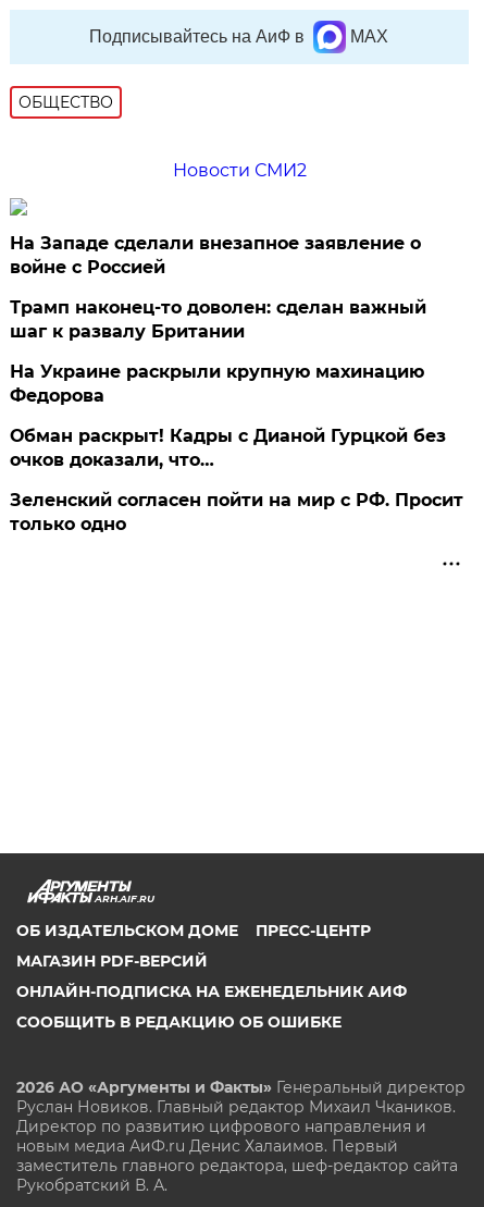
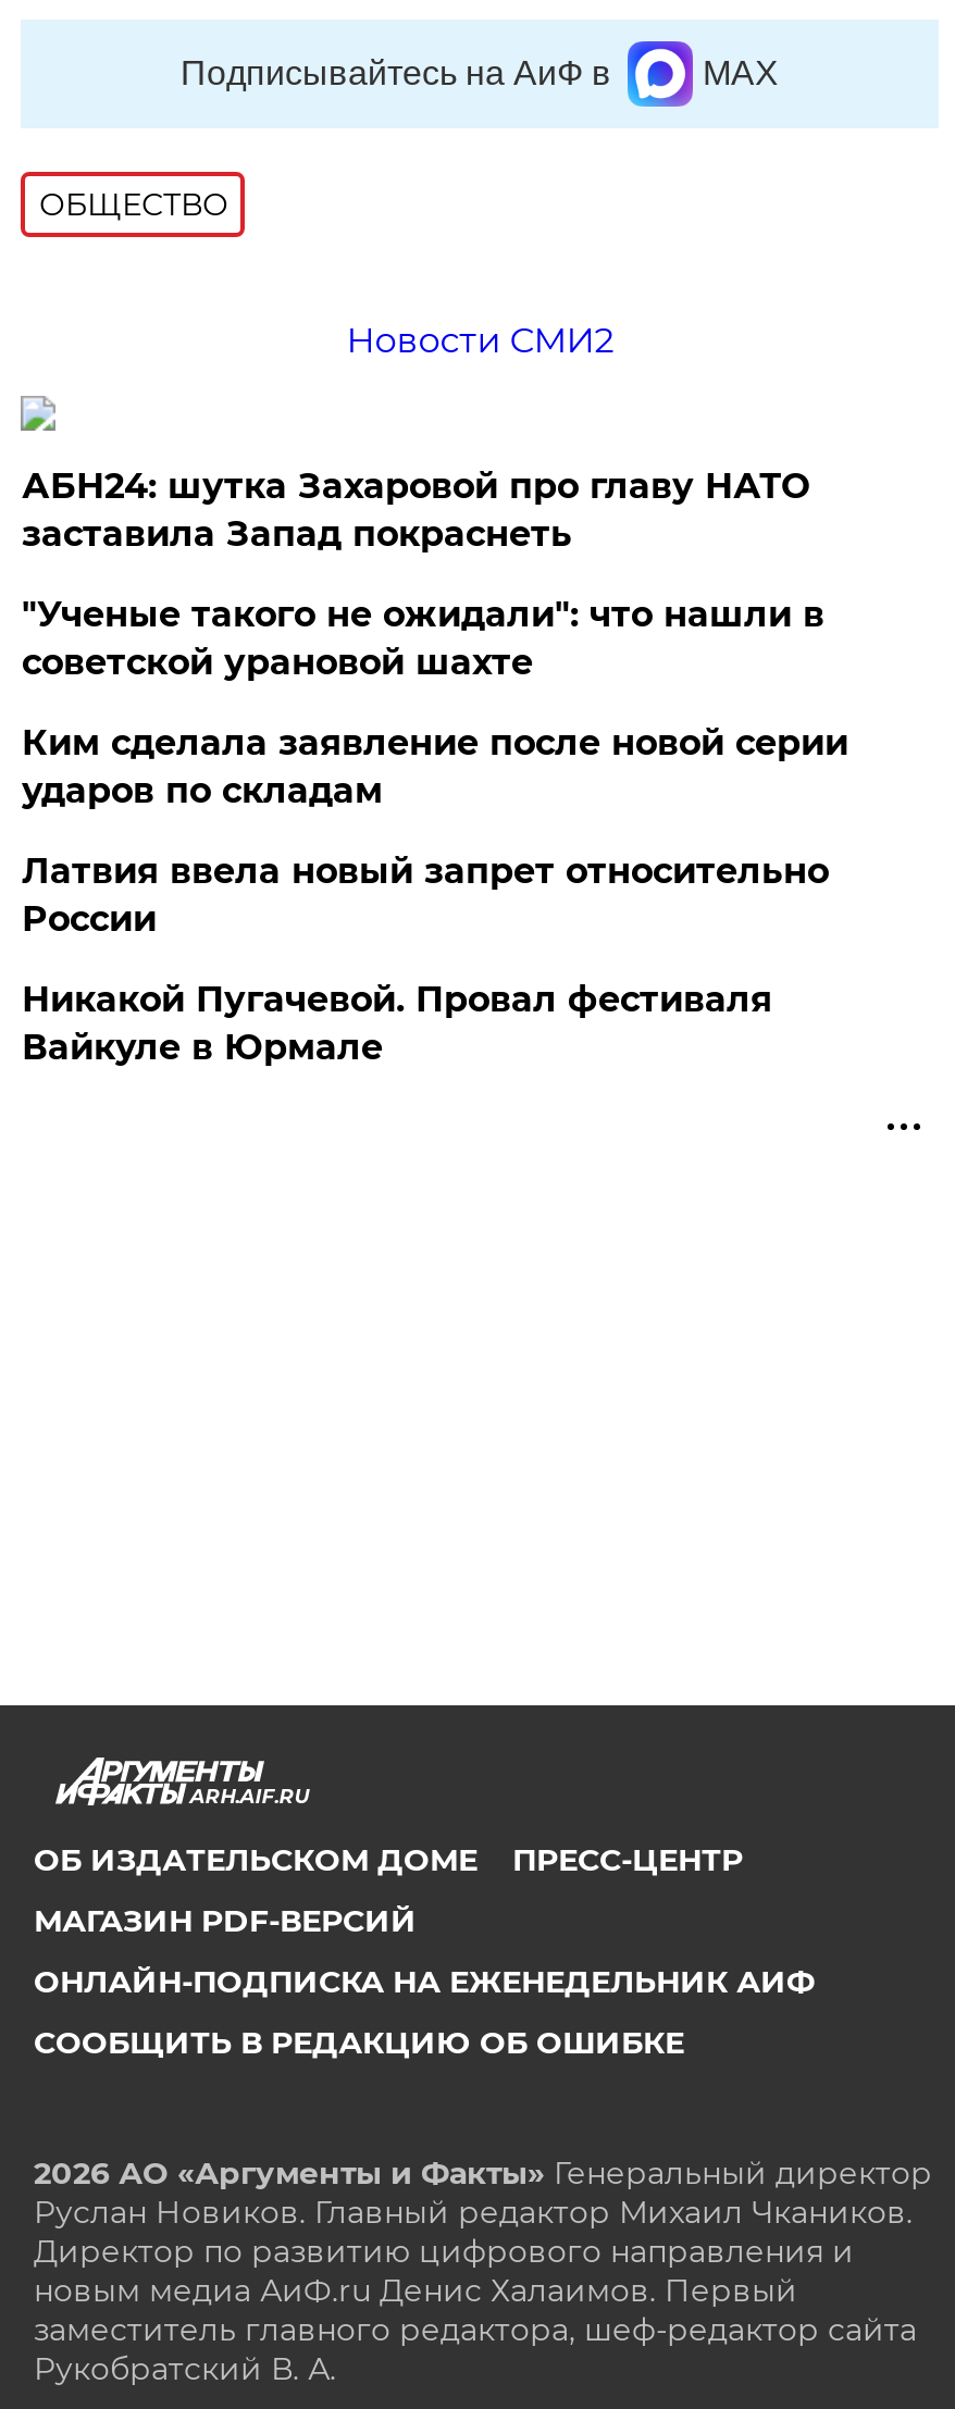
- На Западе сделали внезапное заявление о
- войне с Россией
+ АБН24: шутка Захаровой про главу НАТО
+ заставила Запад покраснеть

- Трамп наконец-то доволен: сделан важный
- шаг к развалу Британии
+ "Ученые такого не ожидали": что нашли в
+ советской урановой шахте

- На Украине раскрыли крупную махинацию
- Федорова
+ Ким сделала заявление после новой серии
+ ударов по складам

- Обман раскрыт! Кадры с Дианой Гурцкой без
- очков доказали, что…
+ Латвия ввела новый запрет относительно
+ России

- Зеленский согласен пойти на мир с РФ. Просит
- только одно
+ Никакой Пугачевой. Провал фестиваля
+ Вайкуле в Юрмале
